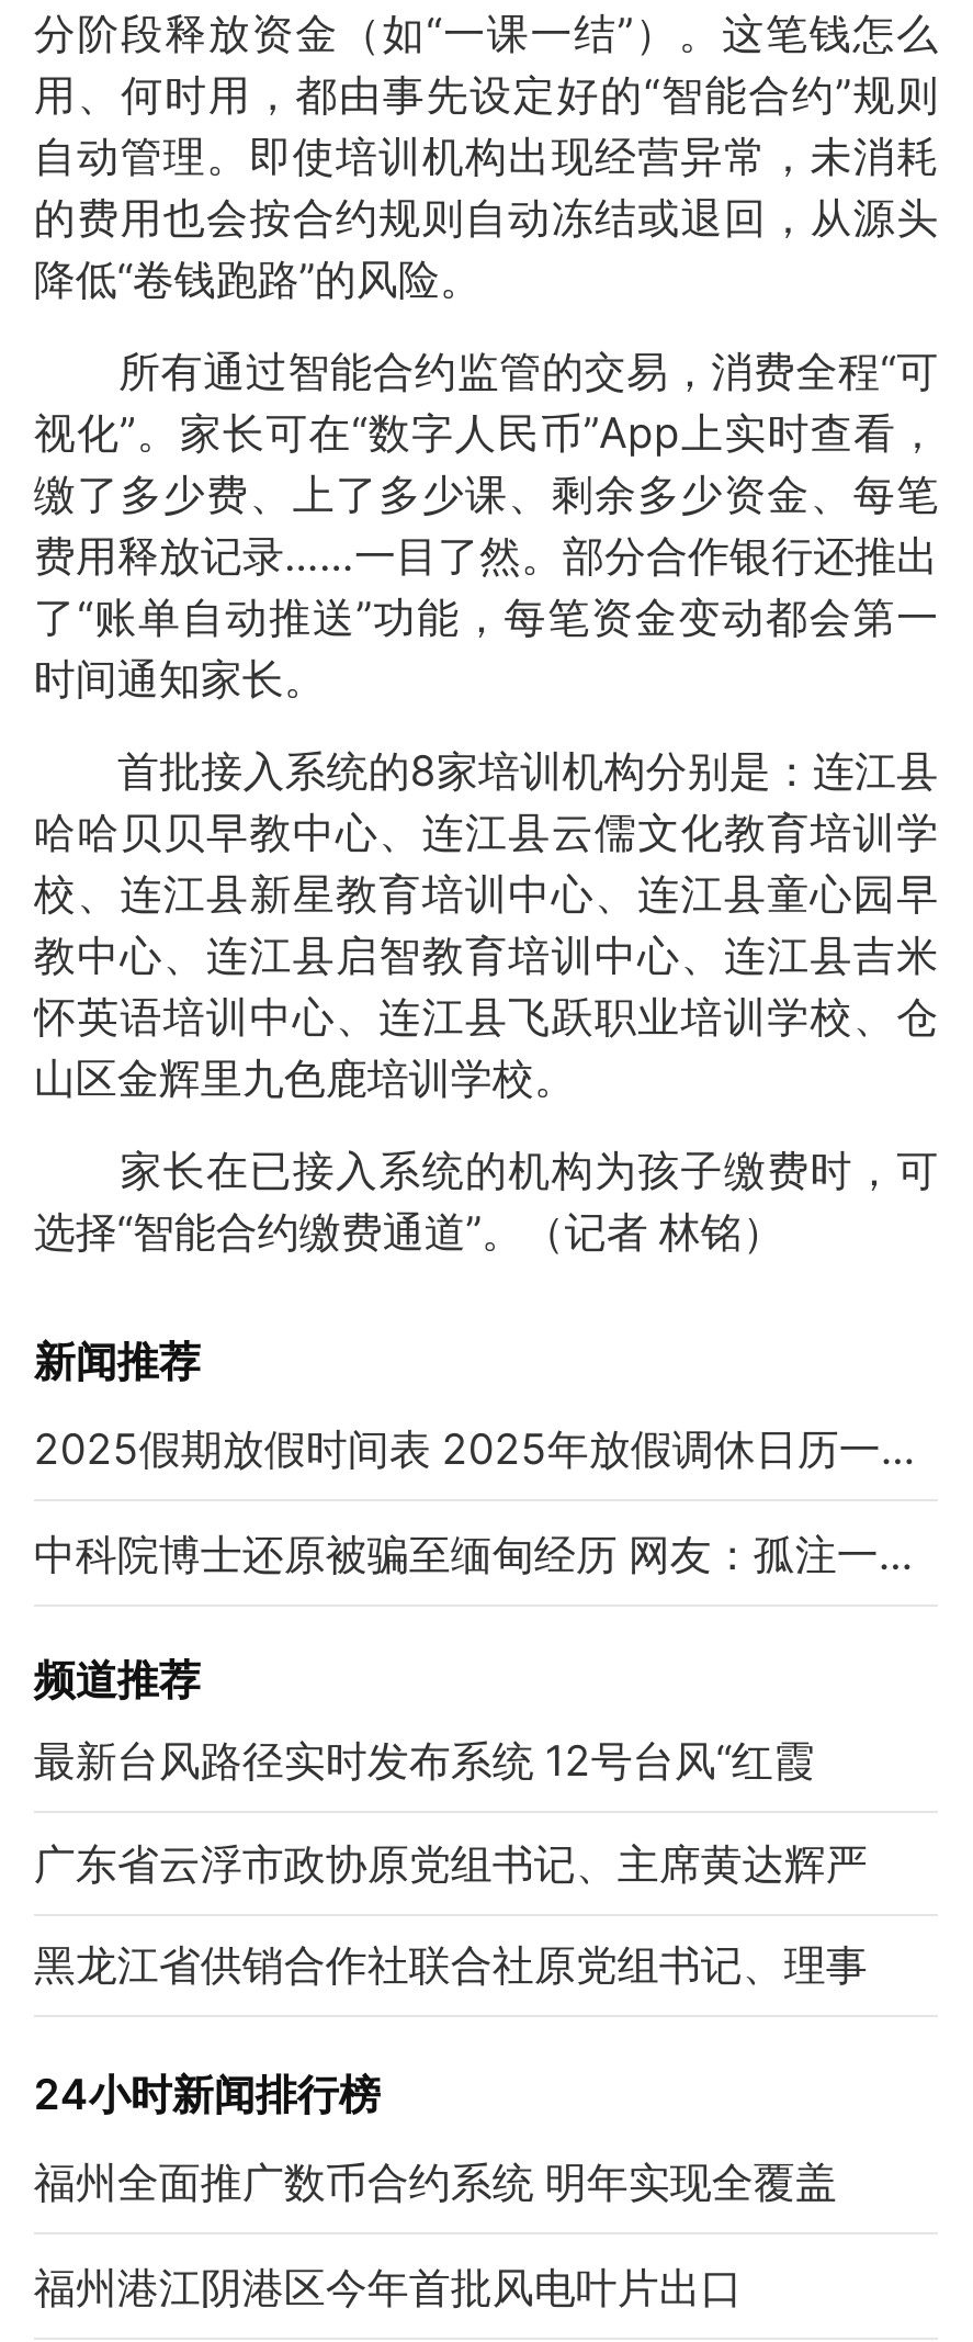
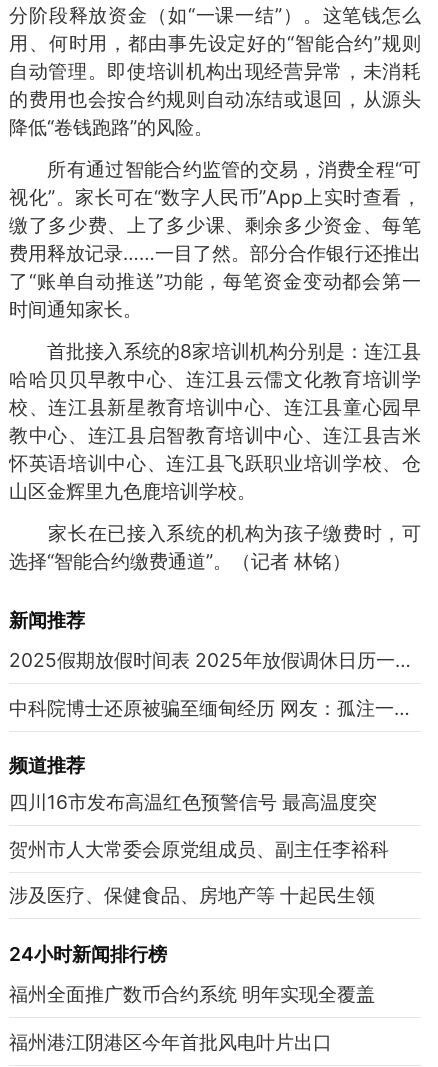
- 最新台风路径实时发布系统 12号台风“红霞
+ 四川16市发布高温红色预警信号 最高温度突

- 广东省云浮市政协原党组书记、主席黄达辉严
+ 贺州市人大常委会原党组成员、副主任李裕科

- 黑龙江省供销合作社联合社原党组书记、理事
+ 涉及医疗、保健食品、房地产等 十起民生领
